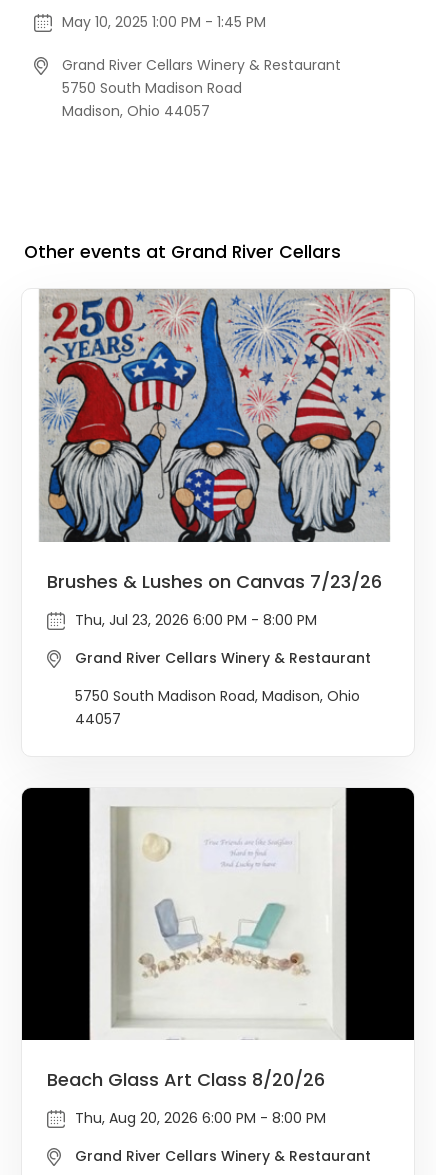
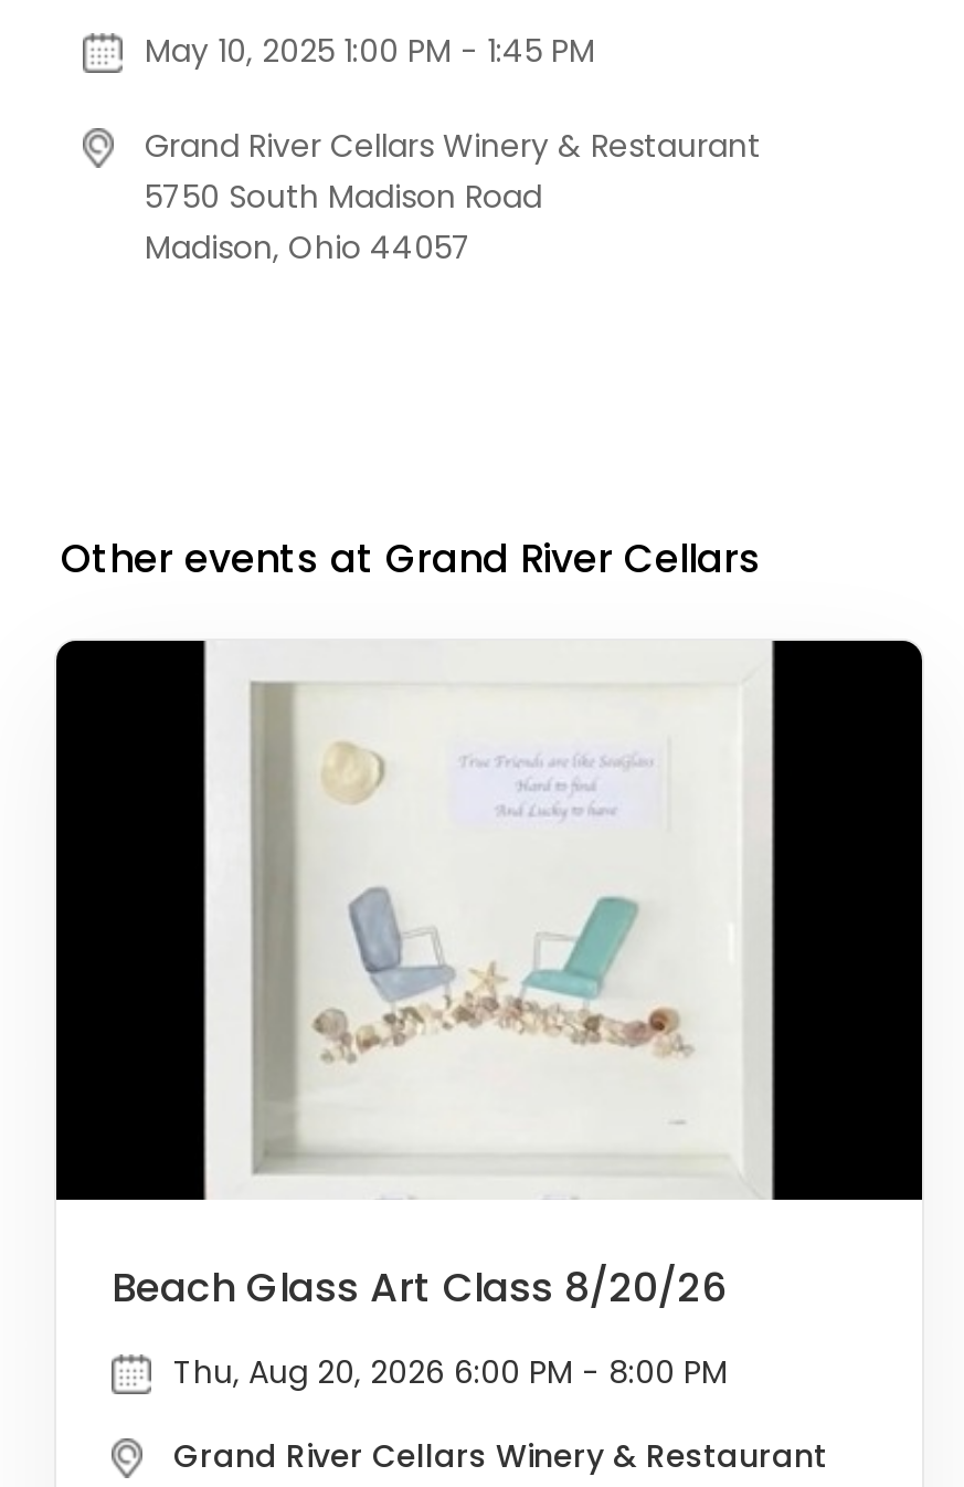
- [image]
- Brushes & Lushes on Canvas 7/23/26
- Thu, Jul 23, 2026 6:00 PM - 8:00 PM
- Grand River Cellars Winery & Restaurant
- 5750 South Madison Road, Madison, Ohio
- 44057
